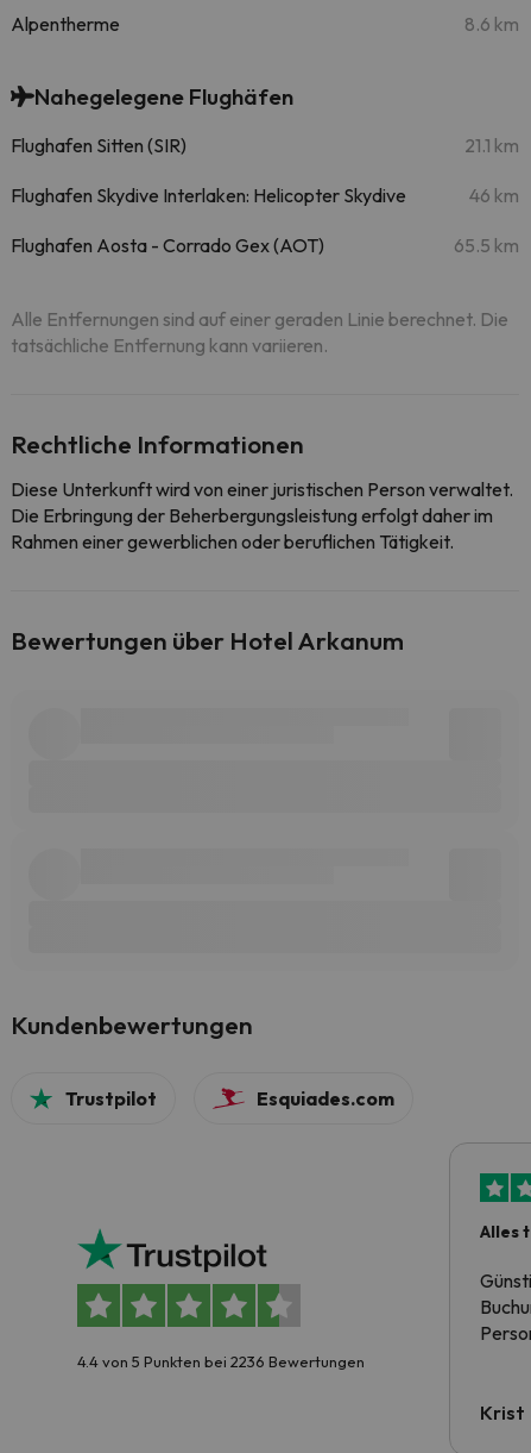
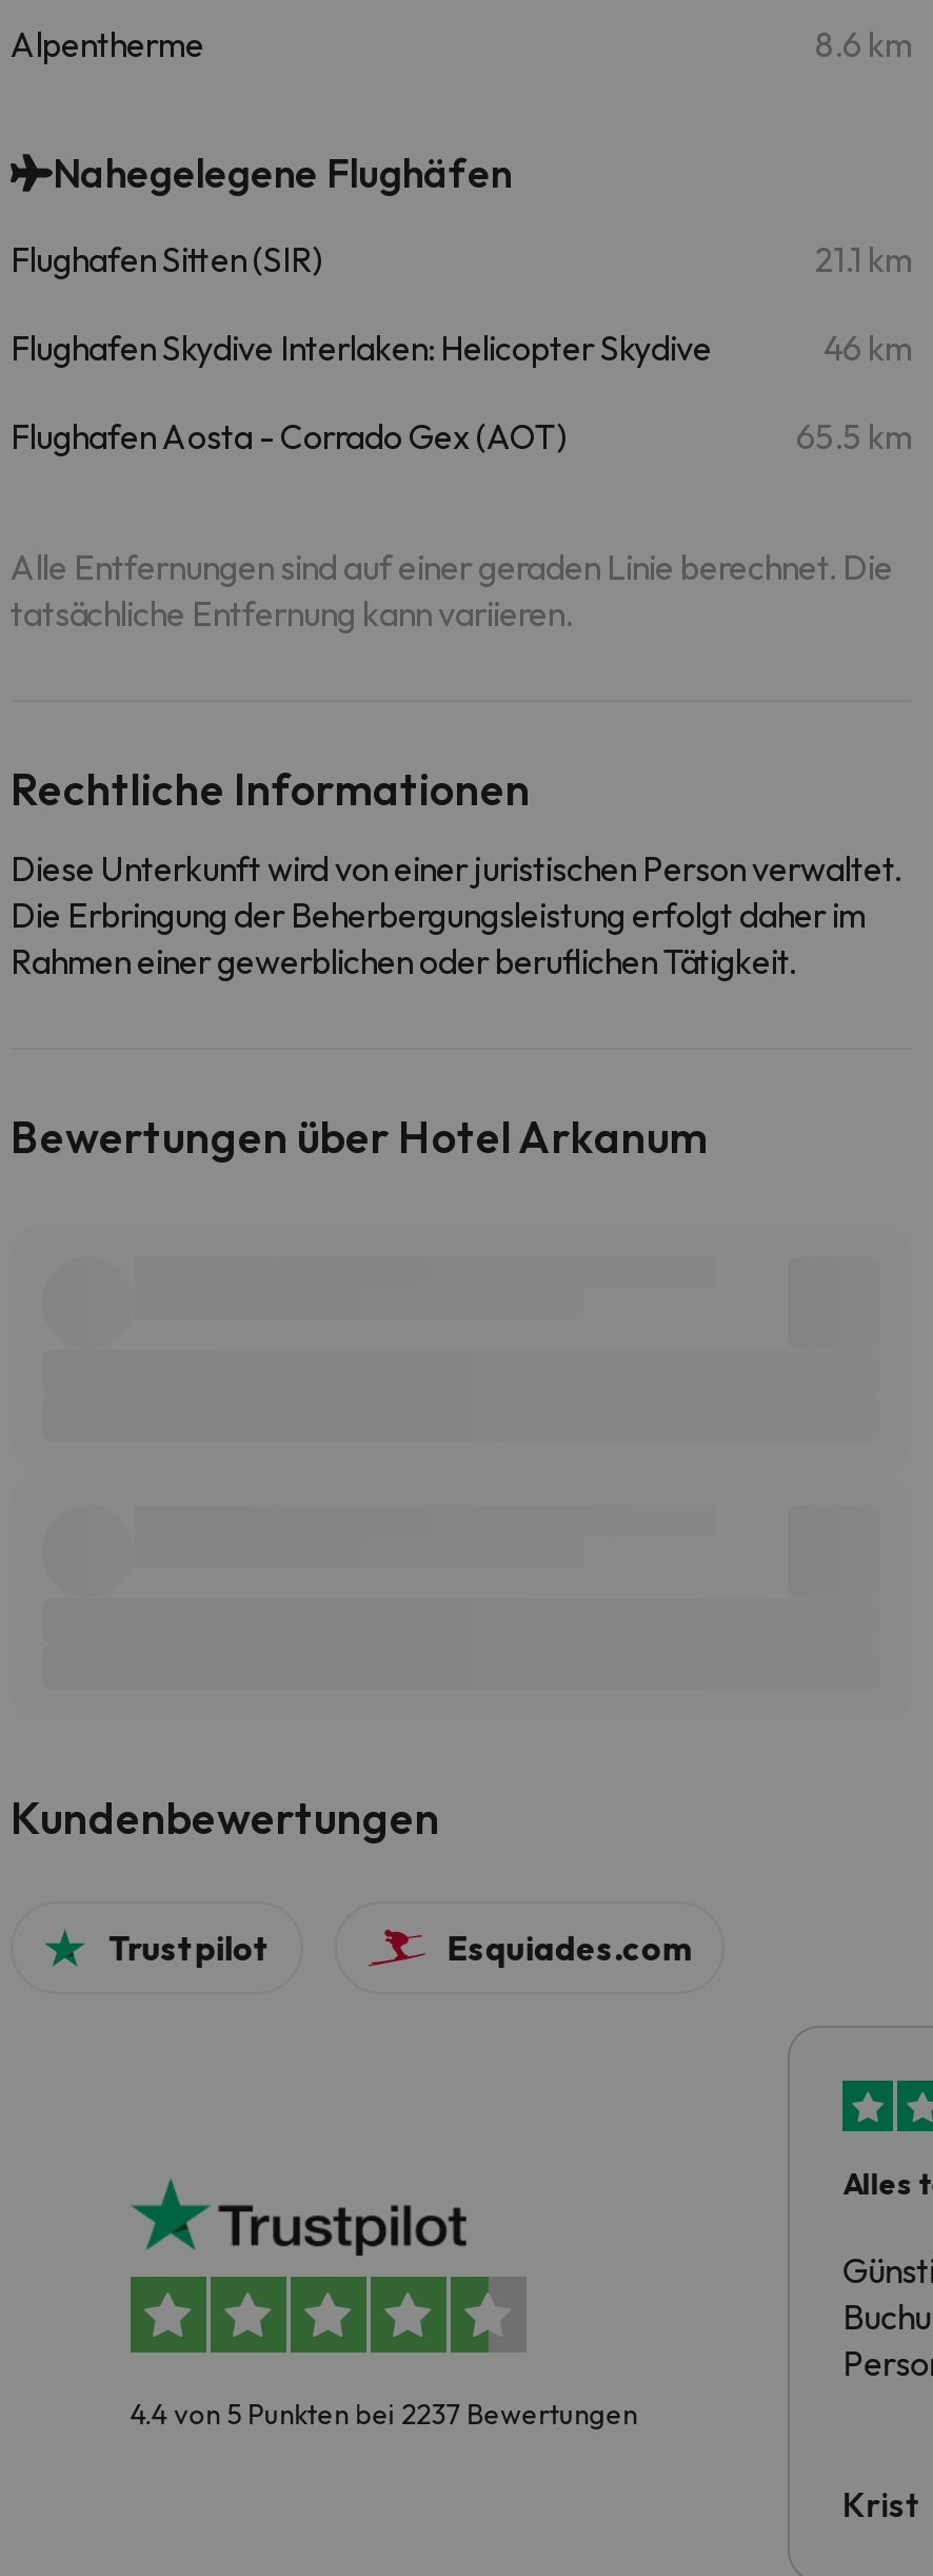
- 4.4 von 5 Punkten bei 2236 Bewertungen
+ 4.4 von 5 Punkten bei 2237 Bewertungen
